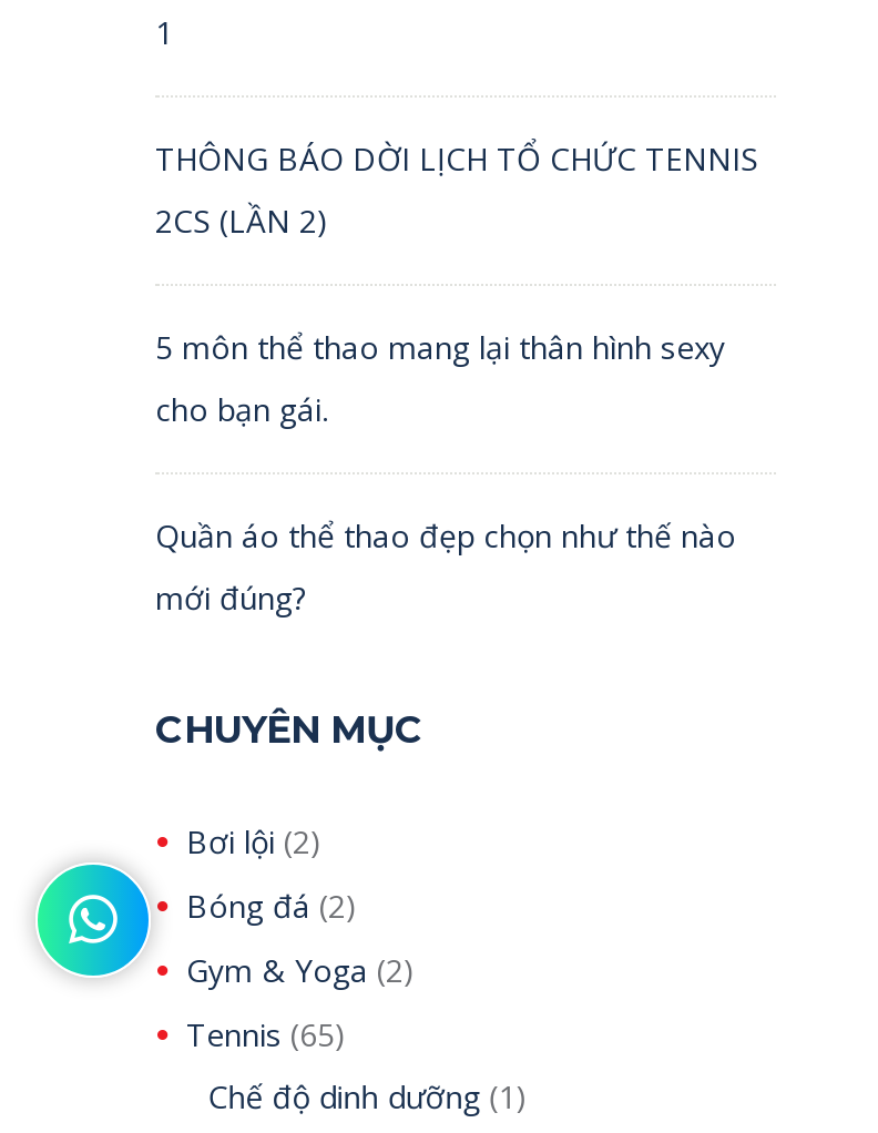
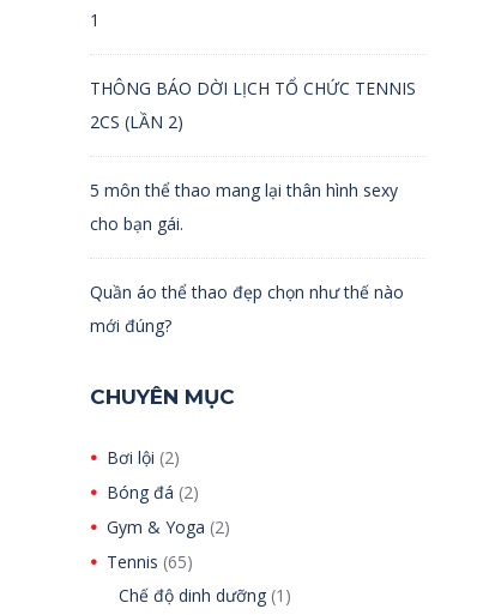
- [image]
